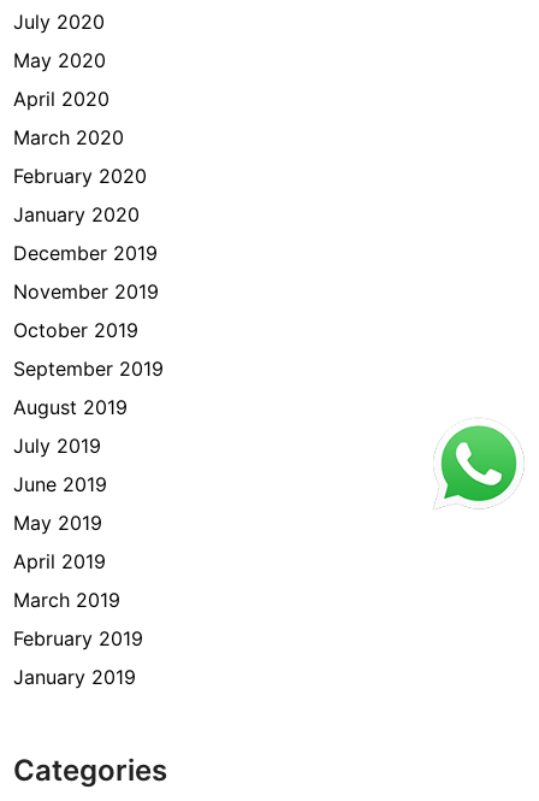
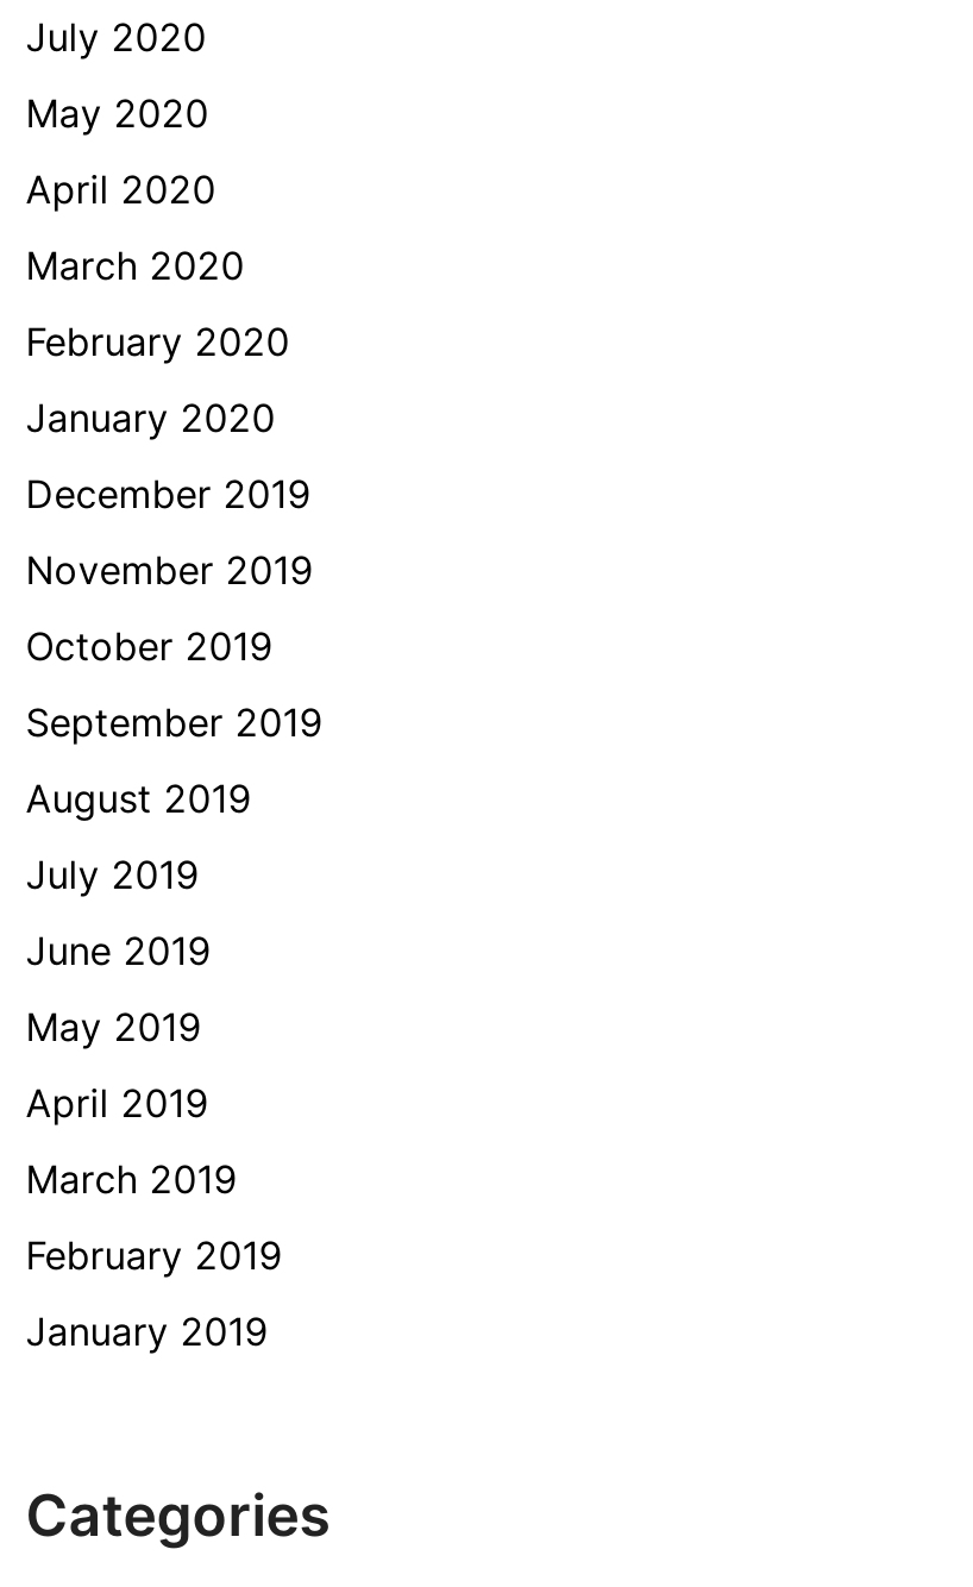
- [image]
